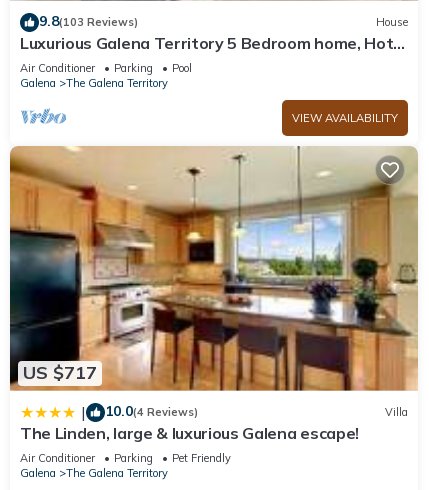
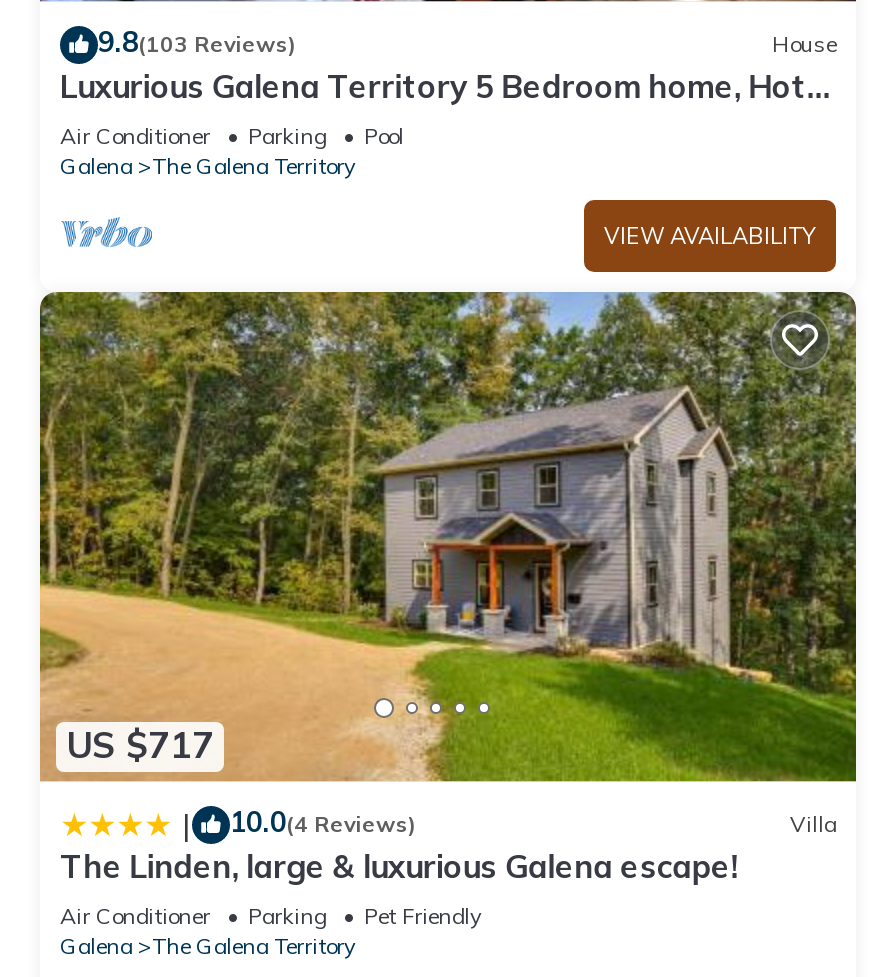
- [image]
+ [image]
